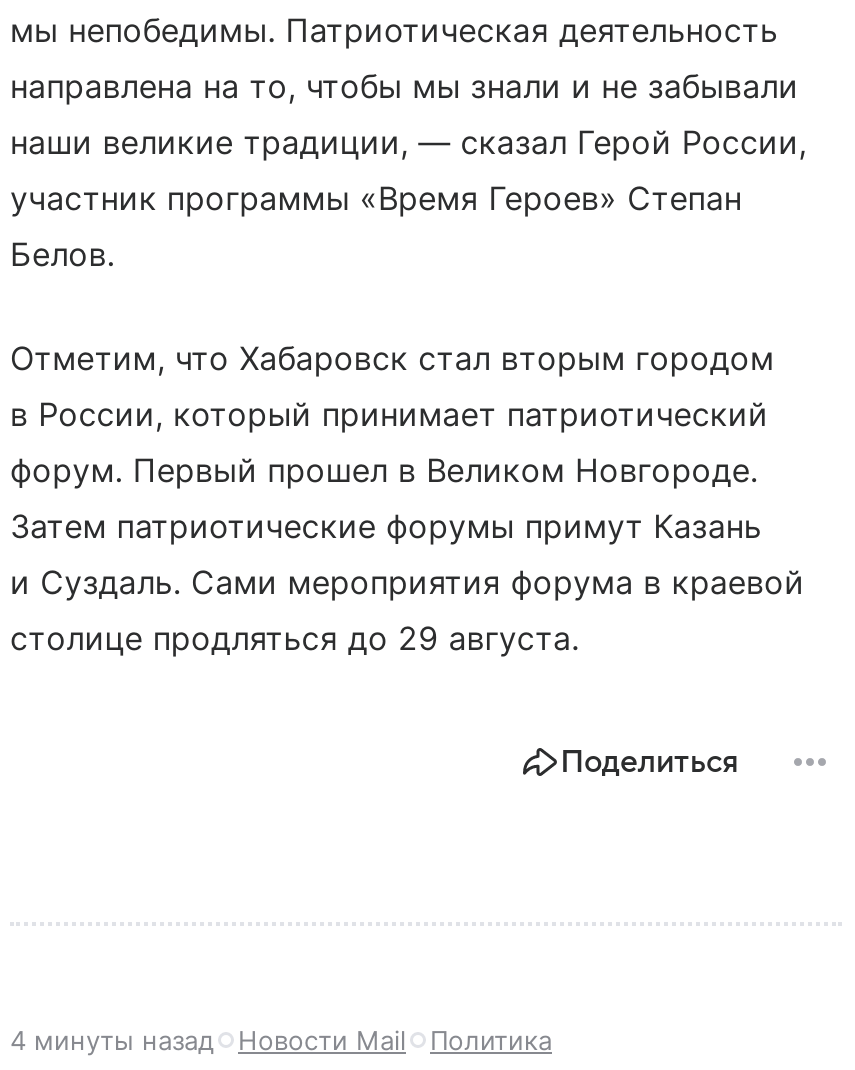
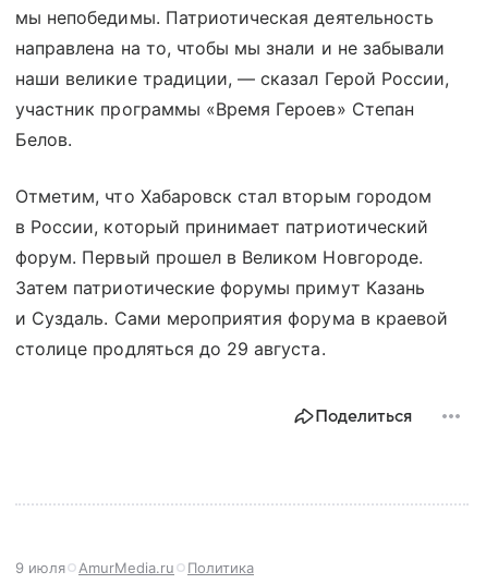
- 4 минуты назад
- Новости Mail
+ 9 июля
+ AmurMedia.ru
